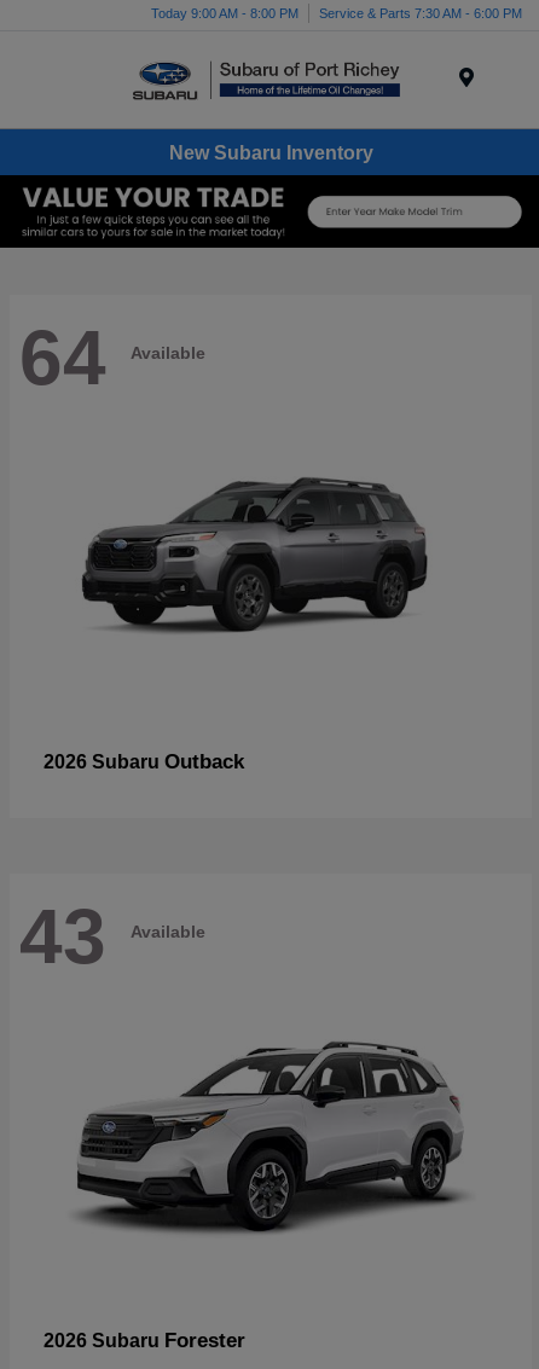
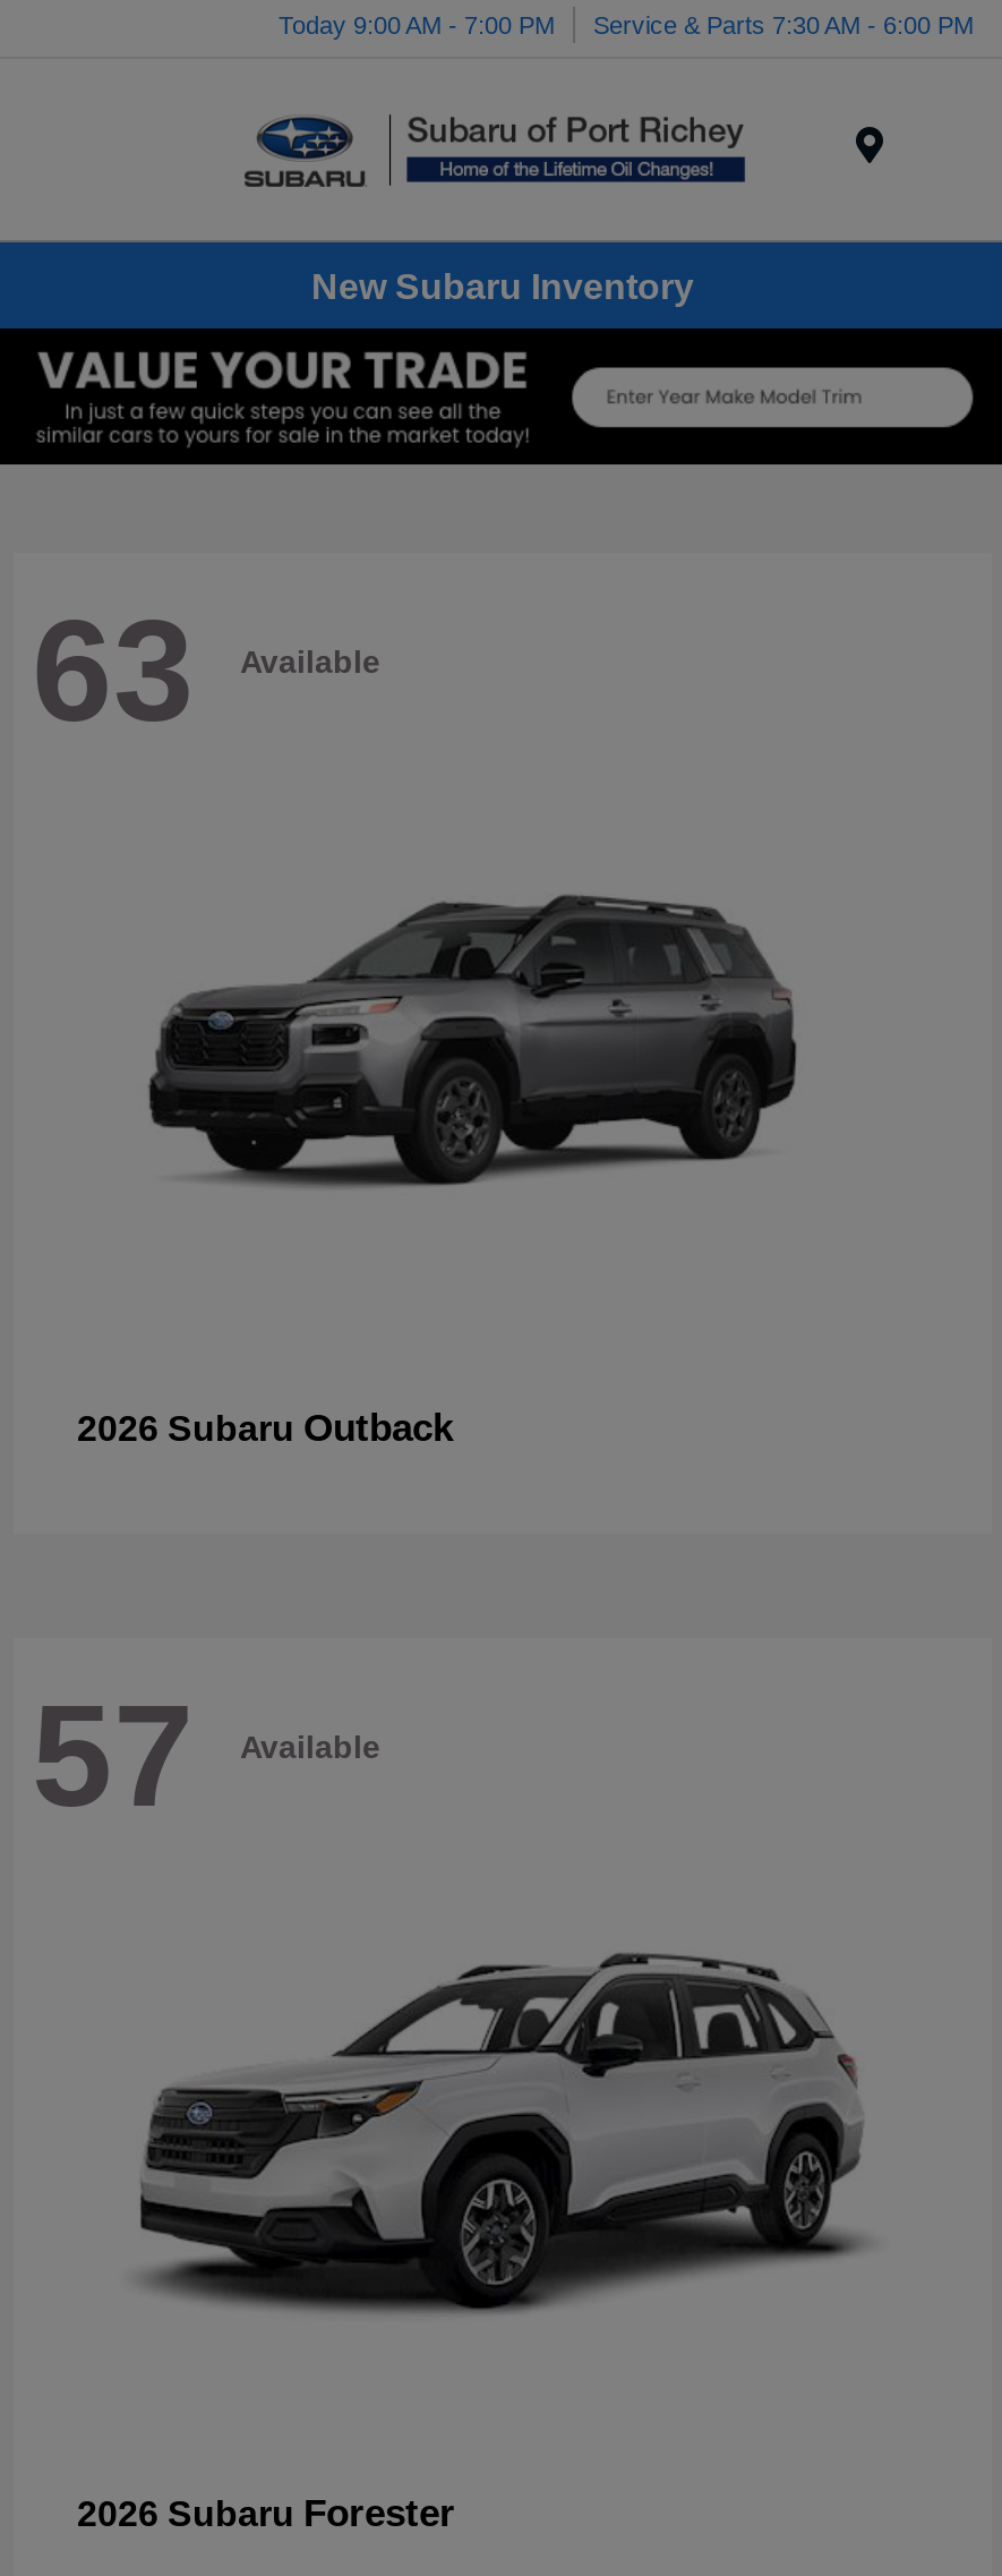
- Today 9:00 AM - 8:00 PM Service & Parts 7:30 AM - 6:00 PM
+ Today 9:00 AM - 7:00 PM Service & Parts 7:30 AM - 6:00 PM

- 64 Available
+ 63 Available

- 43 Available
+ 57 Available
